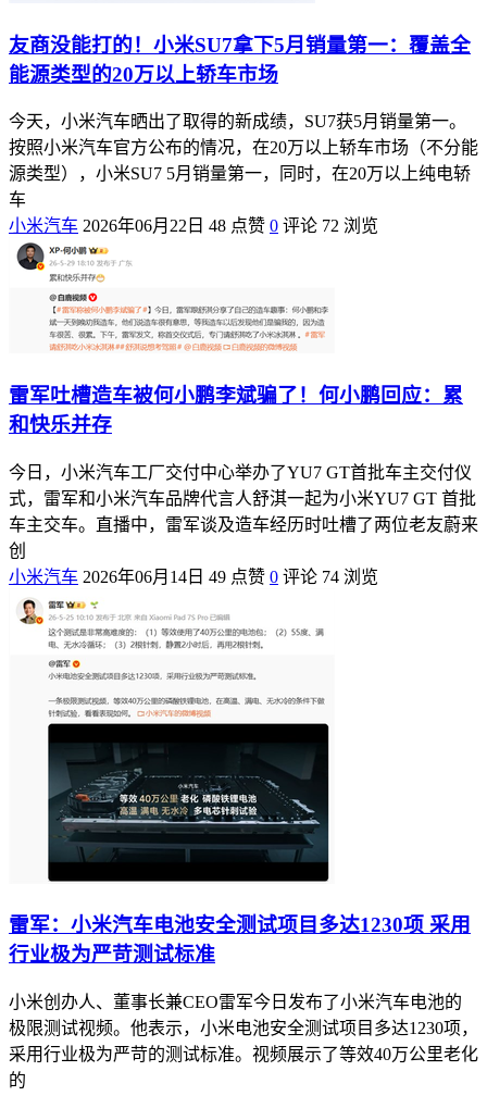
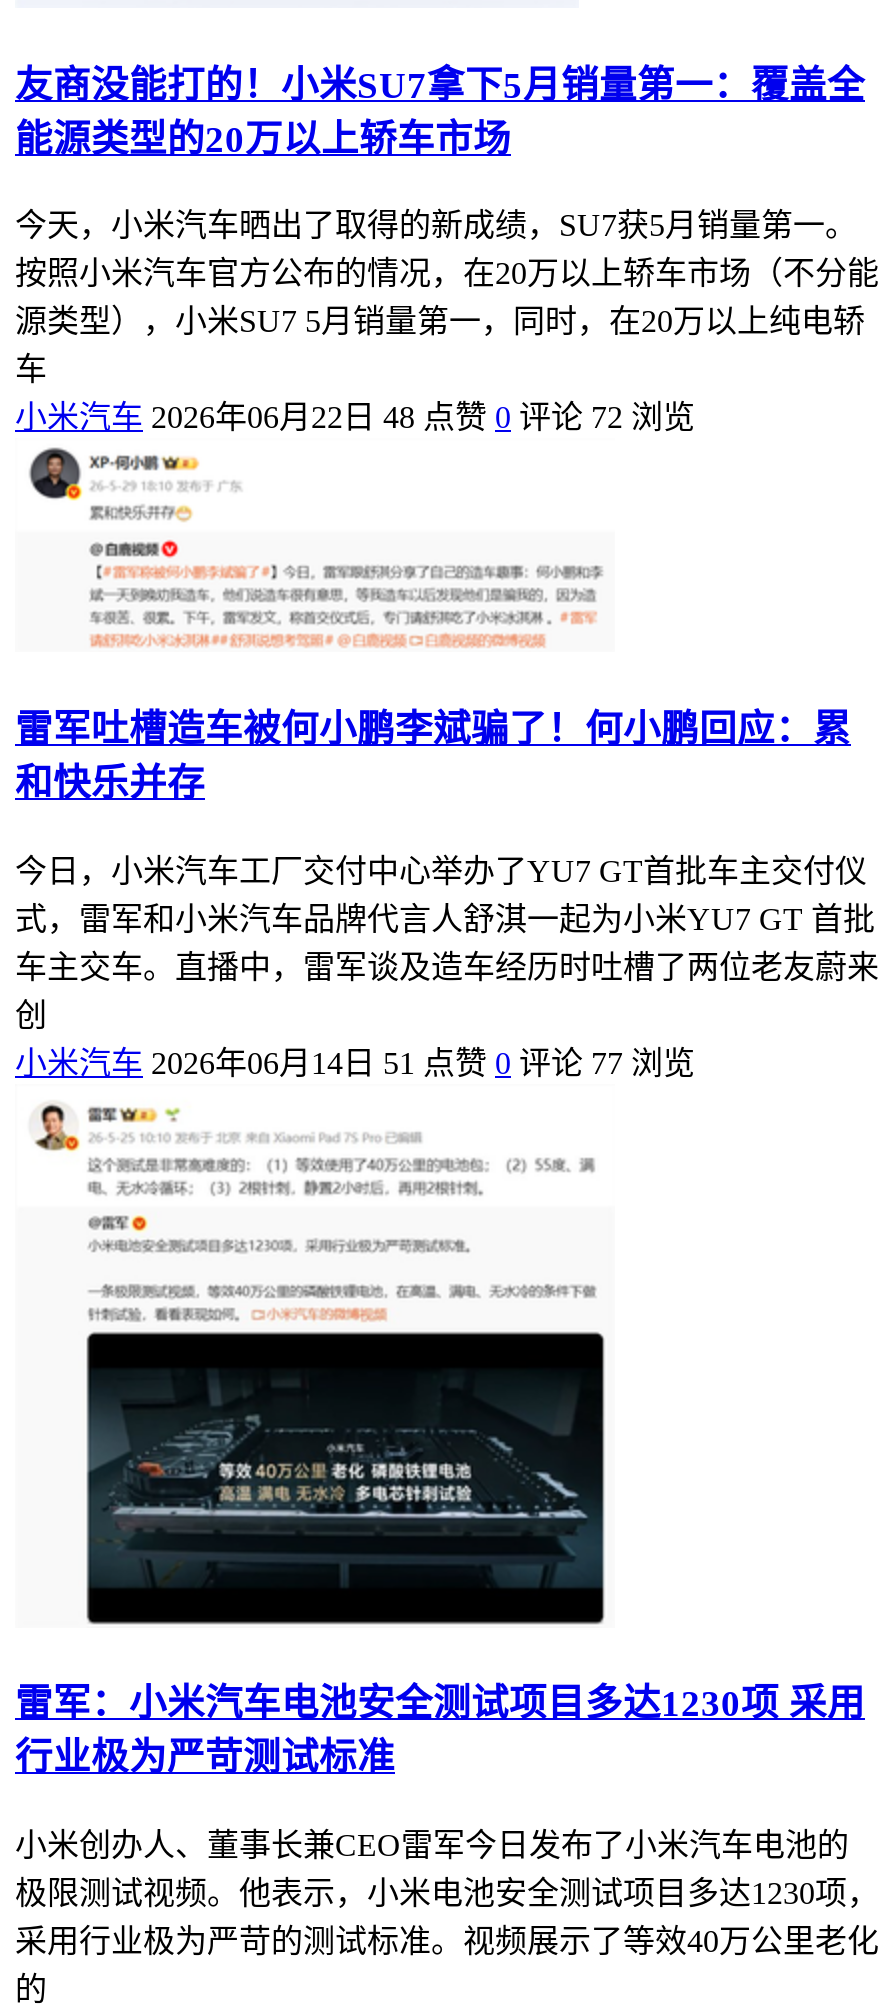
- 小米汽车 2026年06月14日 49 点赞 0评论 74 浏览
+ 小米汽车 2026年06月14日 51 点赞 0评论 77 浏览
